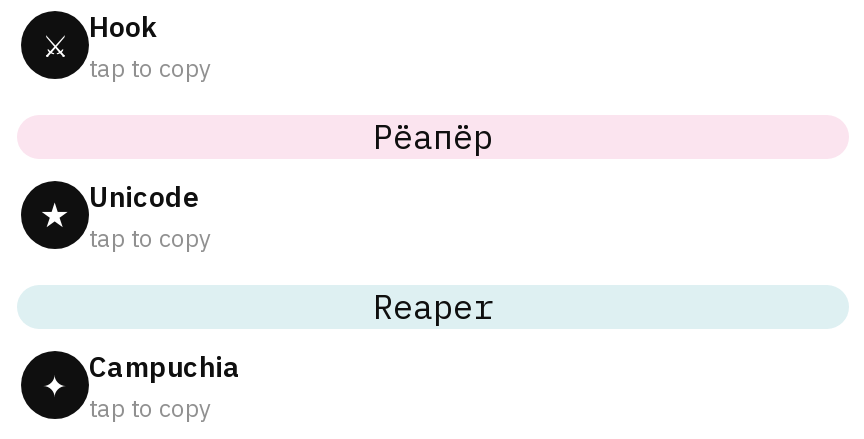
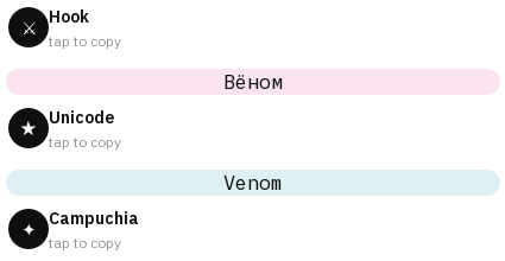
- Рёапёр
+ Вёном

- Reaper
+ Venom
